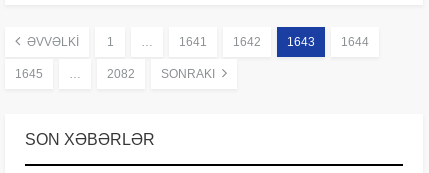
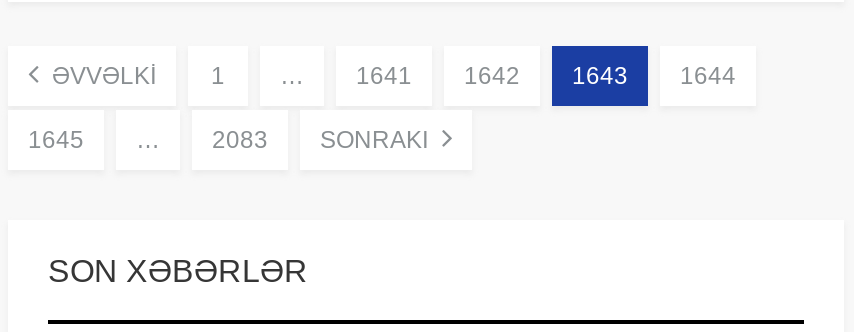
- 2082
+ 2083
